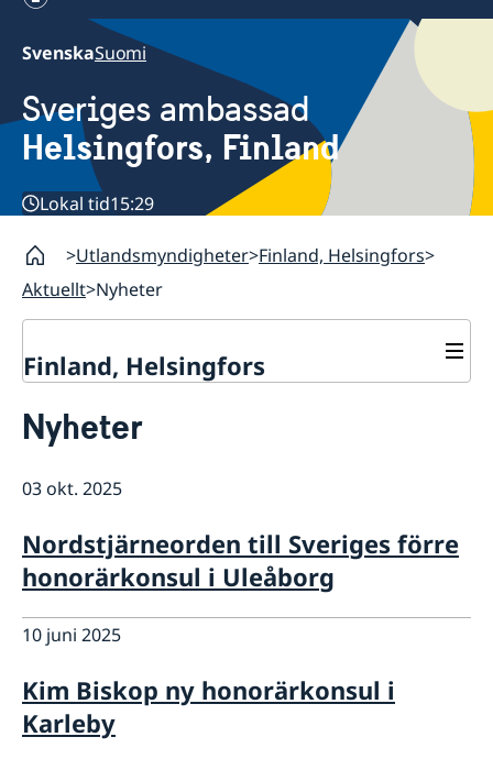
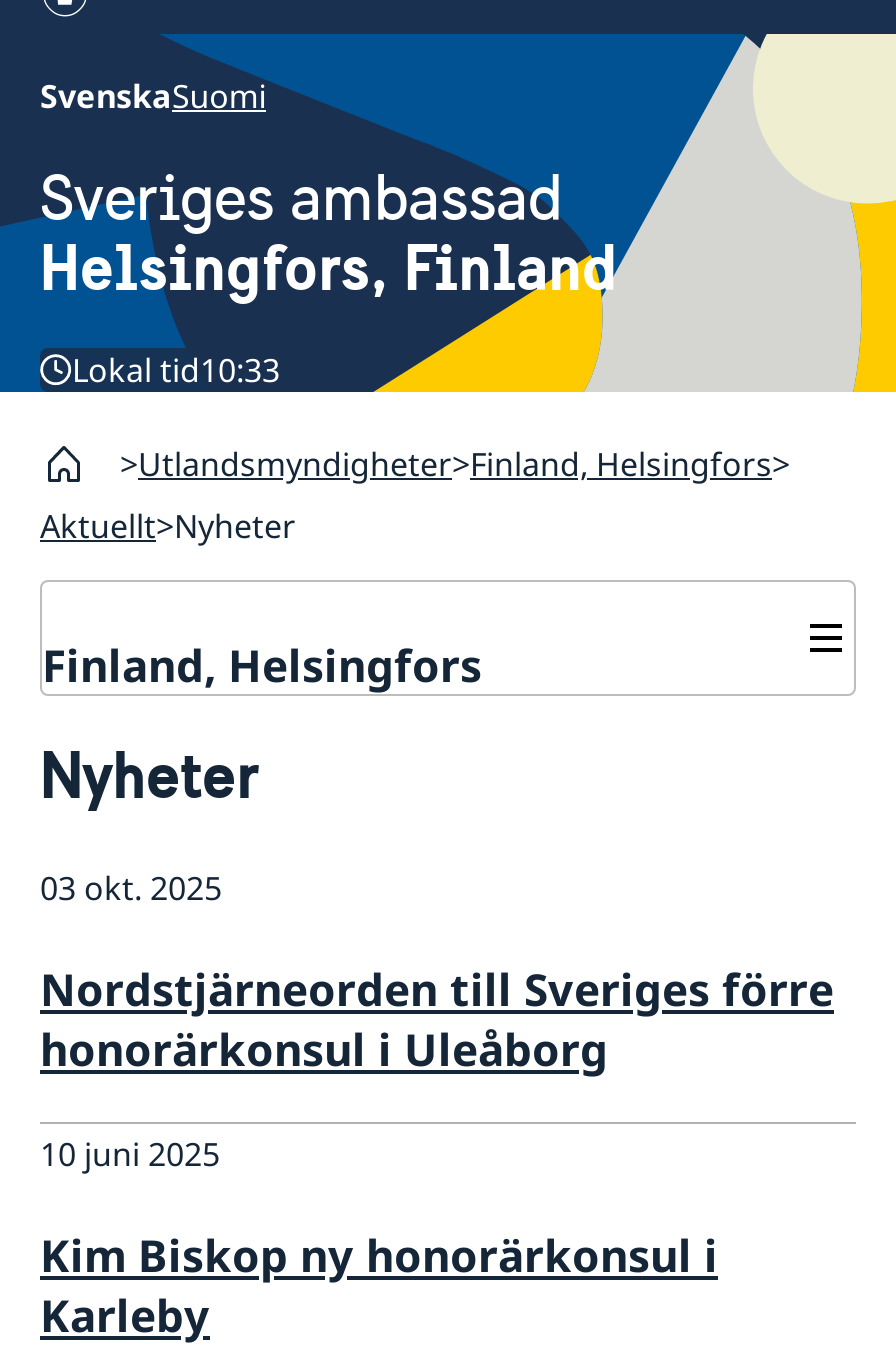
- Lokal tid15:29
+ Lokal tid10:33
